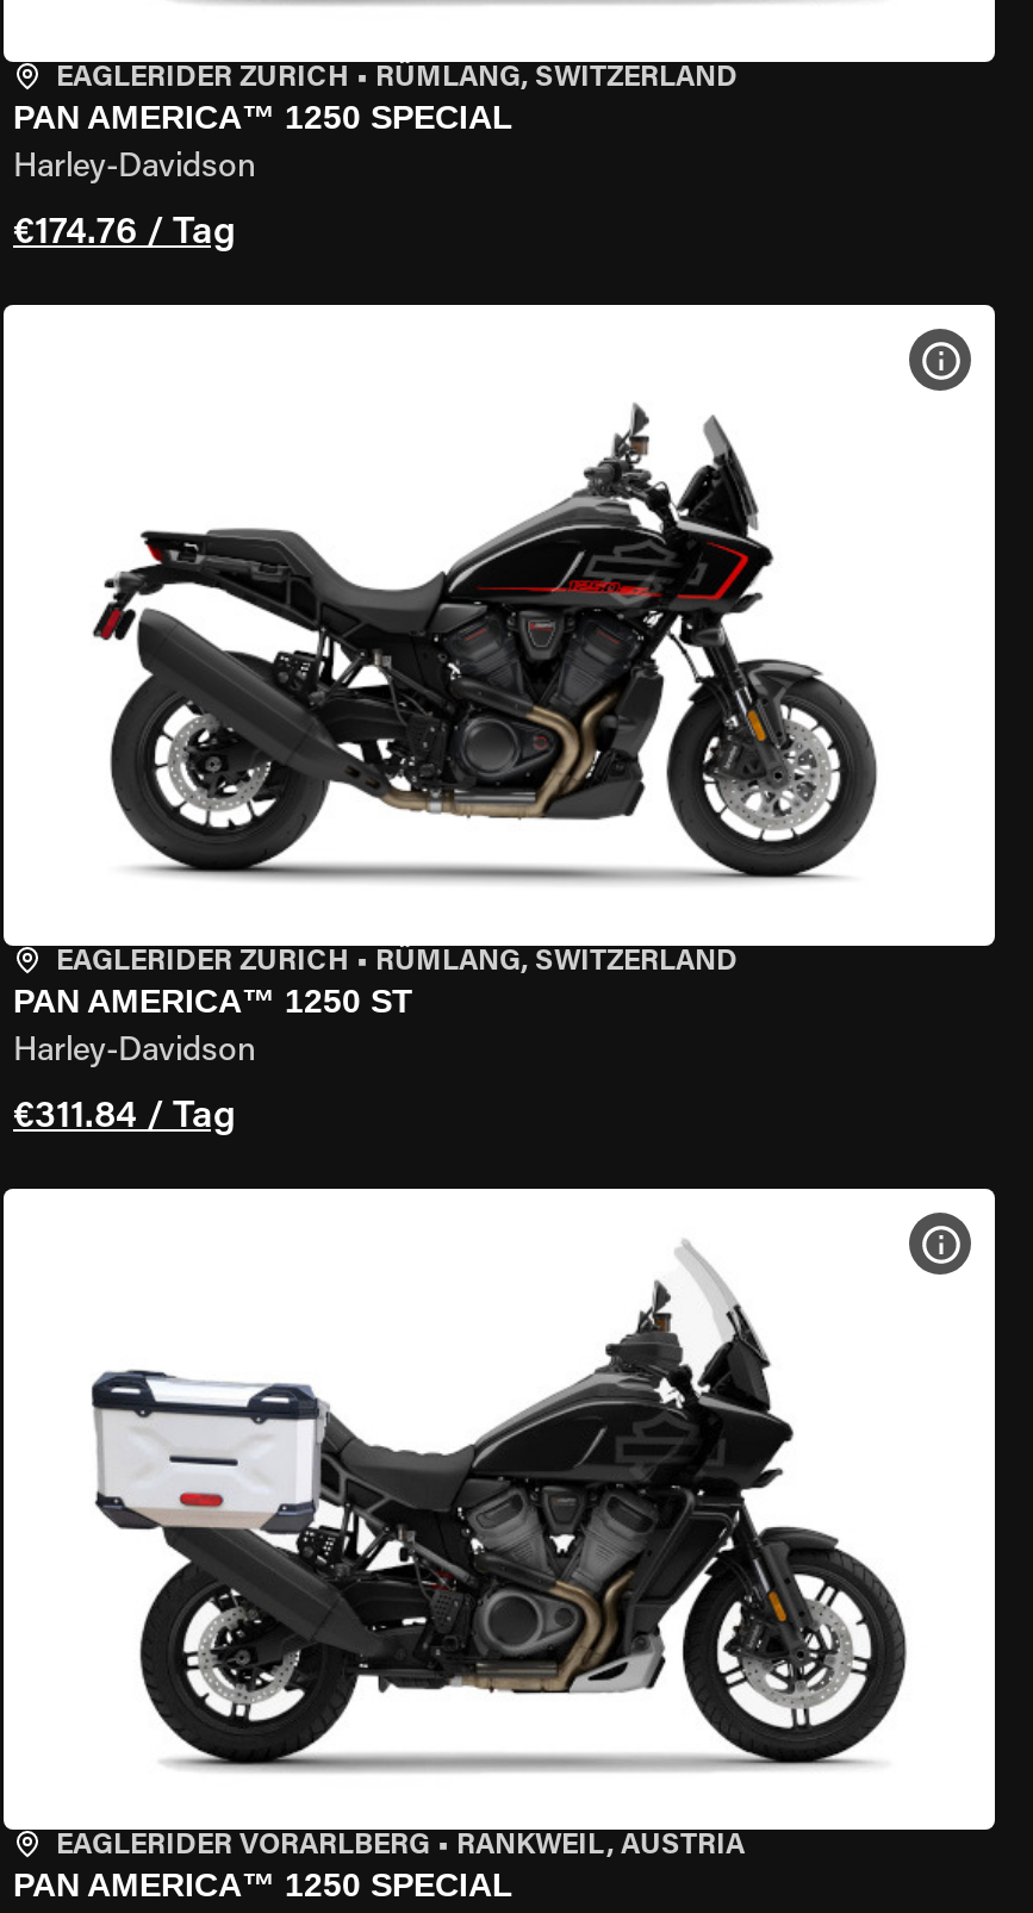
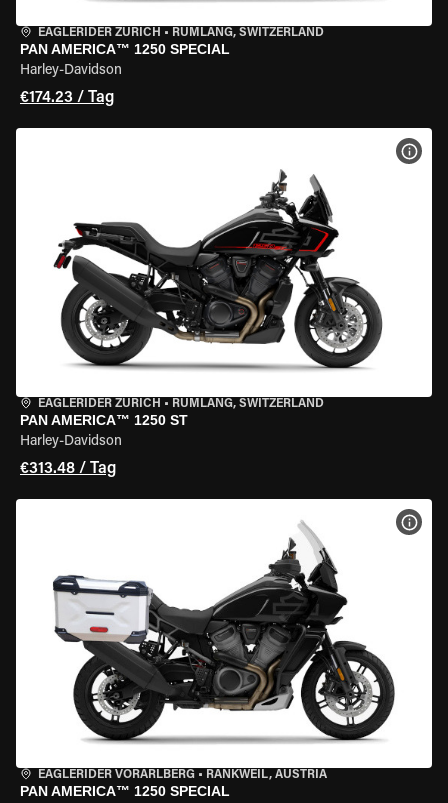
- €174.76 / Tag
+ €174.23 / Tag

- €311.84 / Tag
+ €313.48 / Tag
